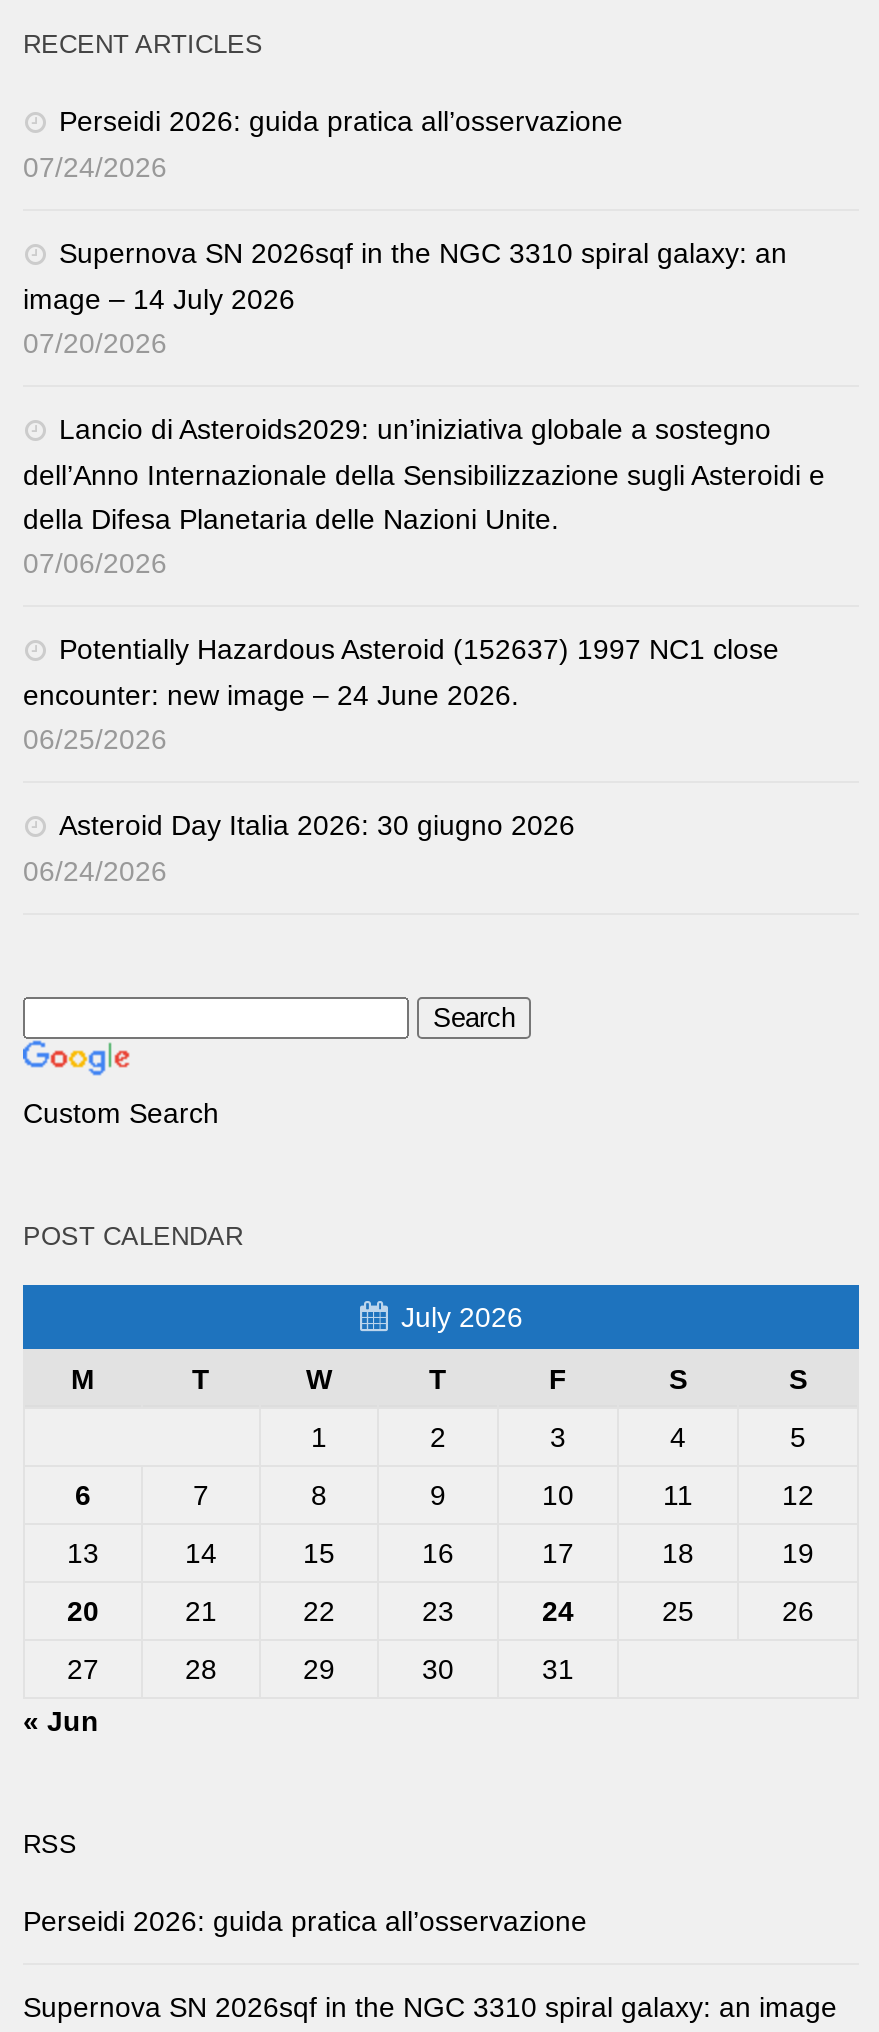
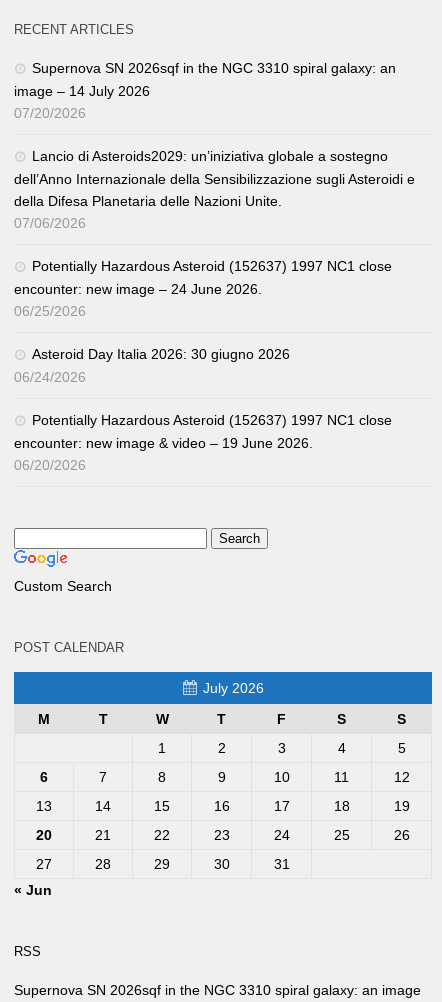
- Perseidi 2026: guida pratica all’osservazione
- 07/24/2026

moved up: Supernova SN 2026sqf in the NGC 3310 spiral galaxy: an | image – 14 July 2026 | 07/20/2026 | ... | Asteroid Day Italia 2026: 30 giugno 2026 | 06/24/2026

+ Potentially Hazardous Asteroid (152637) 1997 NC1 close
+ encounter: new image & video – 19 June 2026.
+ 06/20/2026

moved down: Custom Search | POST CALENDAR | July 2026 | ... | « Jun | RSS

- Perseidi 2026: guida pratica all’osservazione
